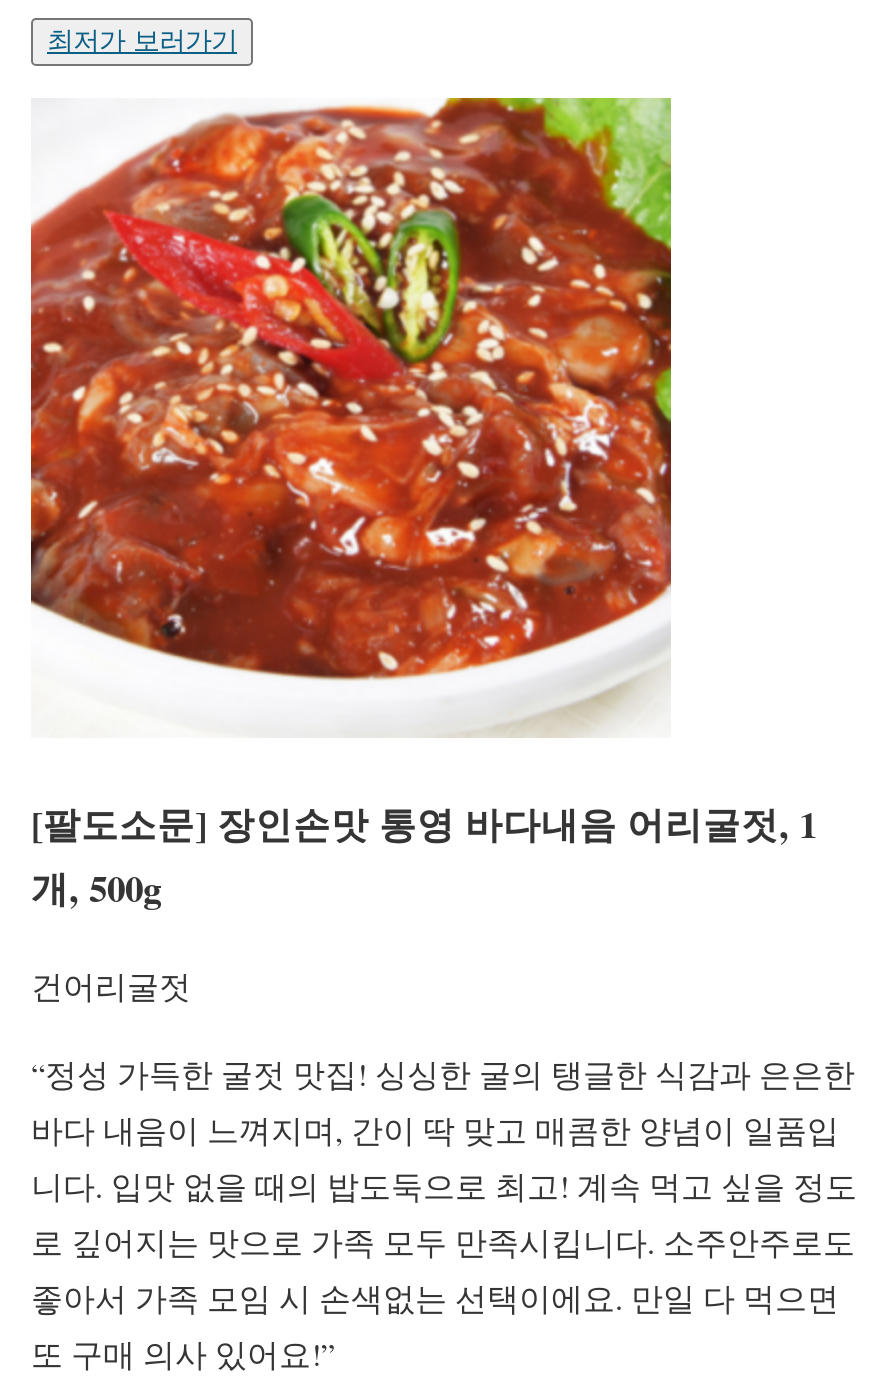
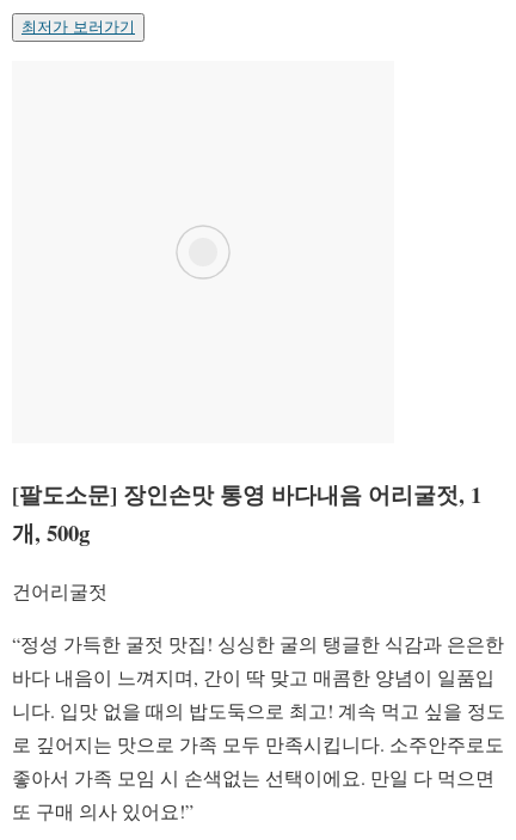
- [image]
